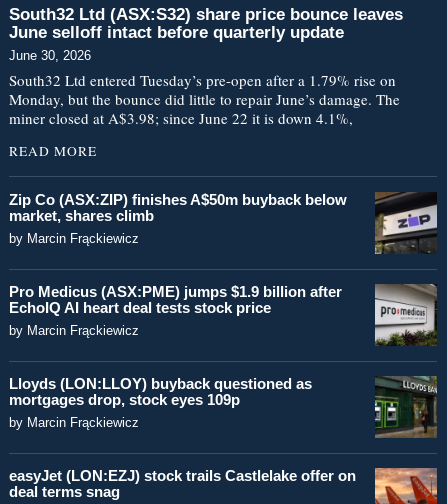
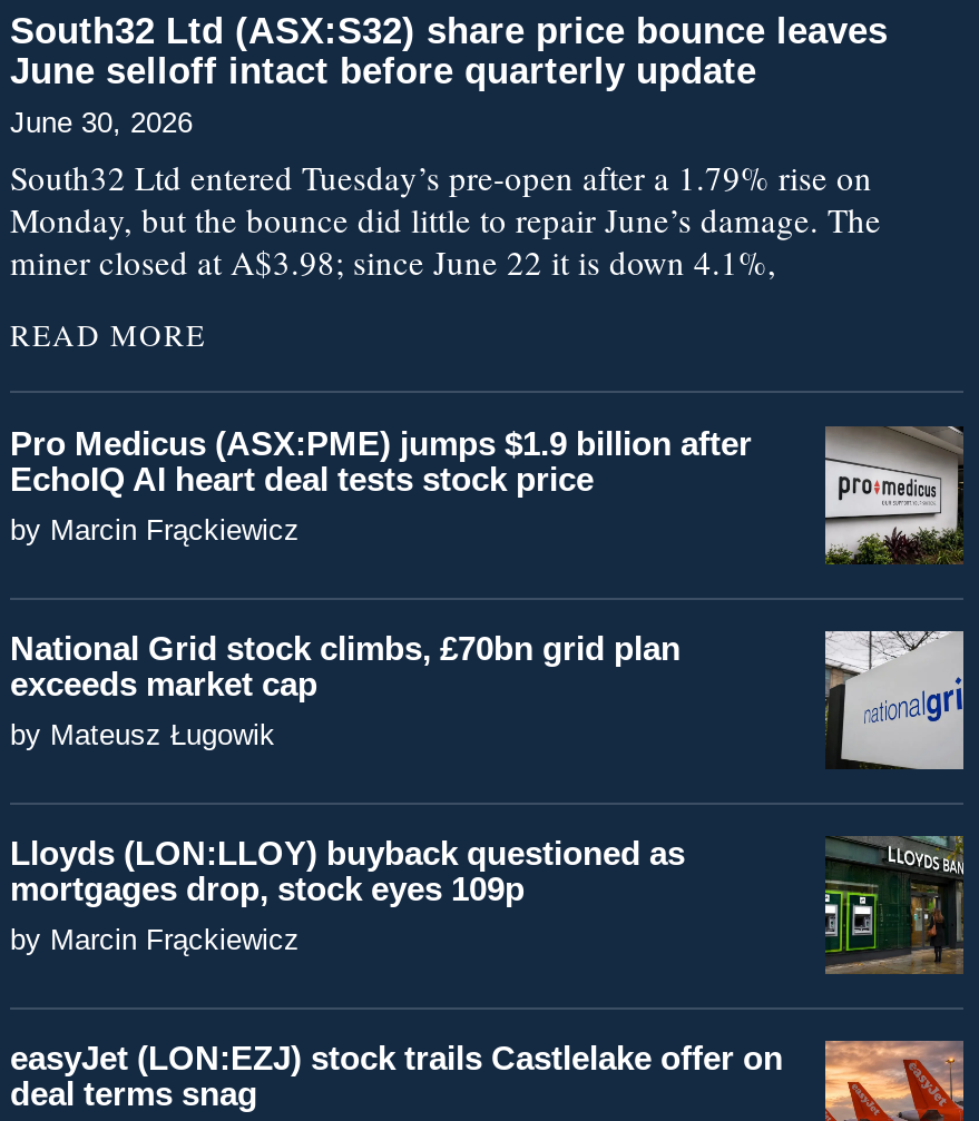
- [image]
- Zip Co (ASX:ZIP) finishes A$50m buyback below
- market, shares climb
- by Marcin Frąckiewicz

moved up: [image] | Pro Medicus (ASX:PME) jumps $1.9 billion after | EchoIQ AI heart deal tests stock price | by Marcin Frąckiewicz

+ National Grid stock climbs, £70bn grid plan
+ exceeds market cap
+ by Mateusz Ługowik

+ [image]
